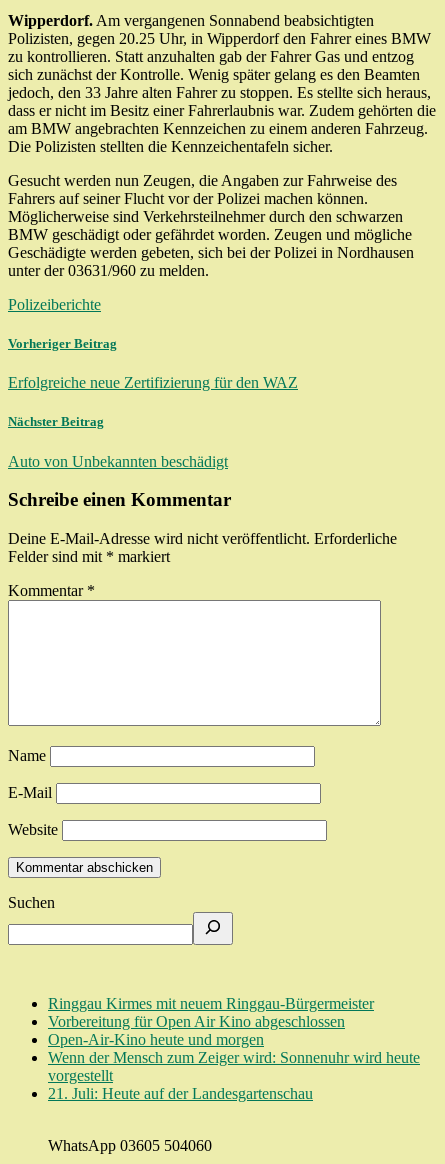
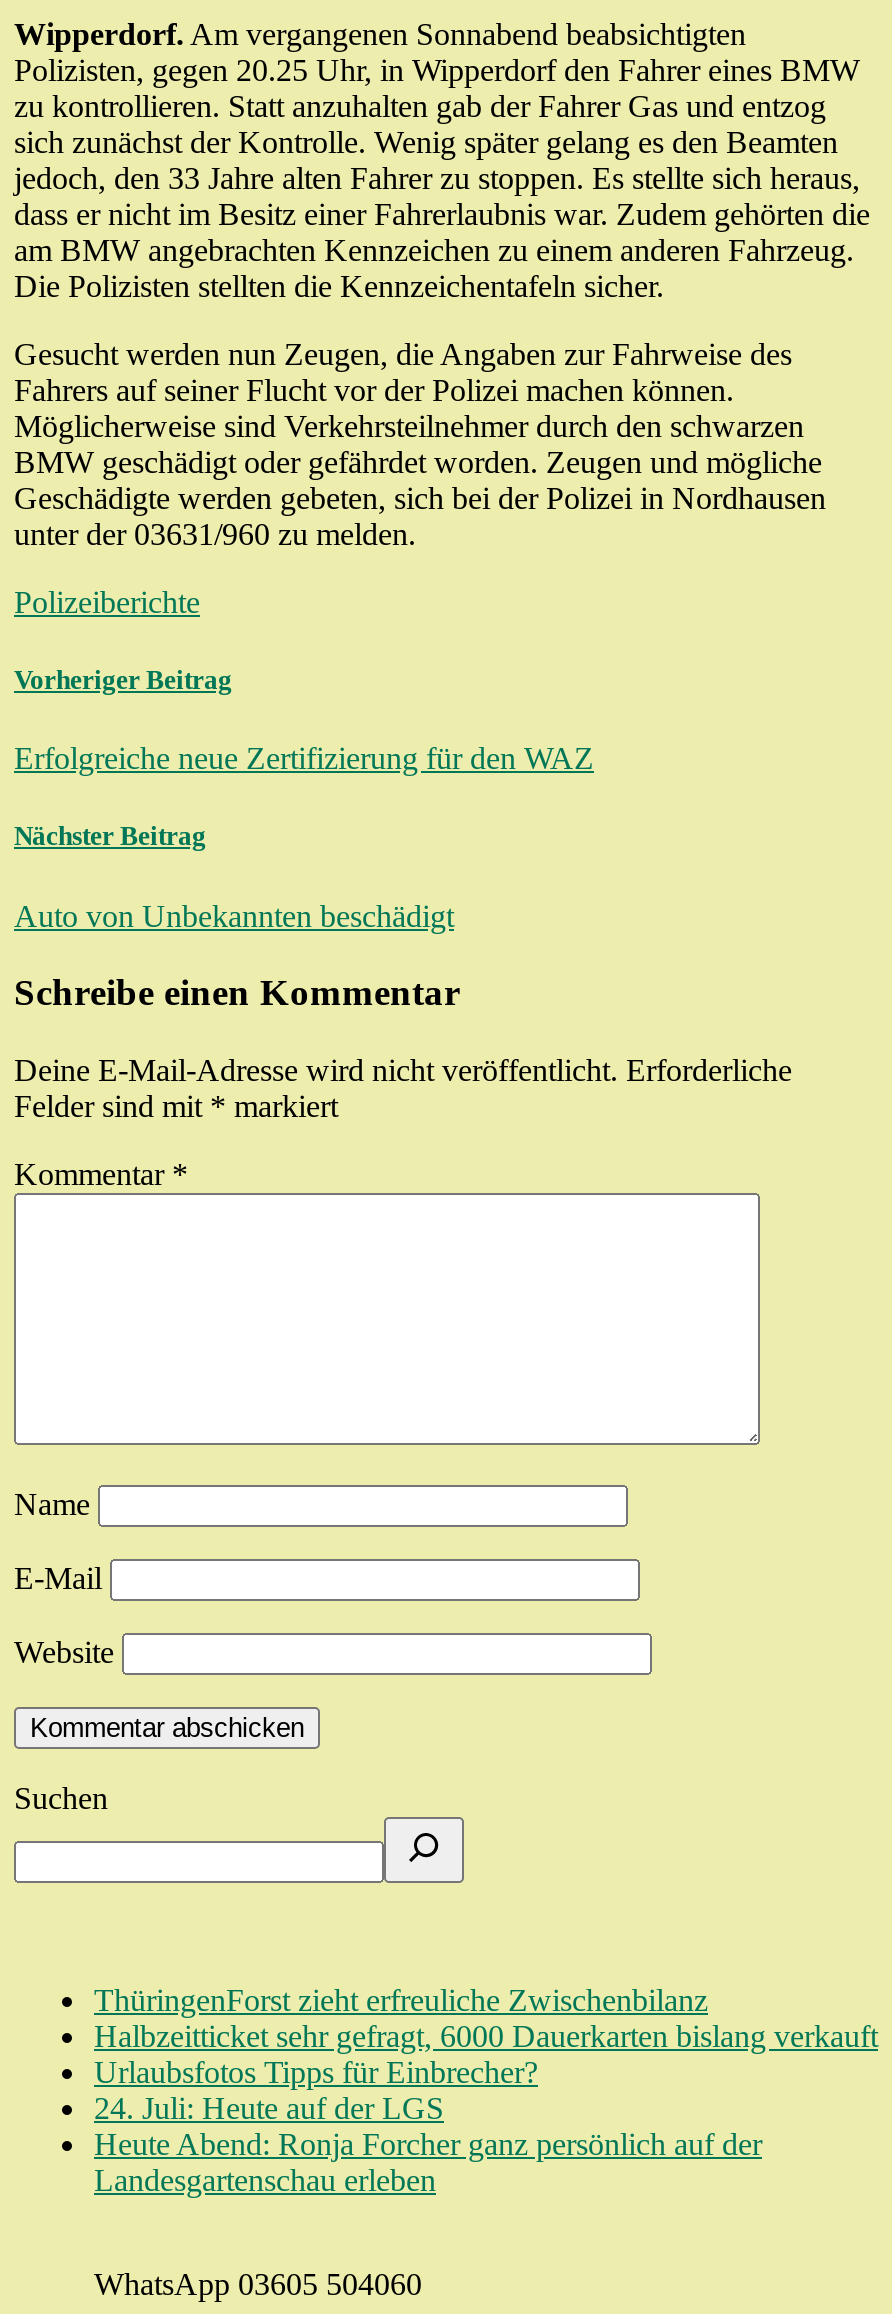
- Ringgau Kirmes mit neuem Ringgau-Bürgermeister
- Vorbereitung für Open Air Kino abgeschlossen
- Open-Air-Kino heute und morgen
- Wenn der Mensch zum Zeiger wird: Sonnenuhr wird heute
- vorgestellt
- 21. Juli: Heute auf der Landesgartenschau
+ ThüringenForst zieht erfreuliche Zwischenbilanz
+ Halbzeitticket sehr gefragt, 6000 Dauerkarten bislang verkauft
+ Urlaubsfotos Tipps für Einbrecher?
+ 24. Juli: Heute auf der LGS
+ Heute Abend: Ronja Forcher ganz persönlich auf der
+ Landesgartenschau erleben
